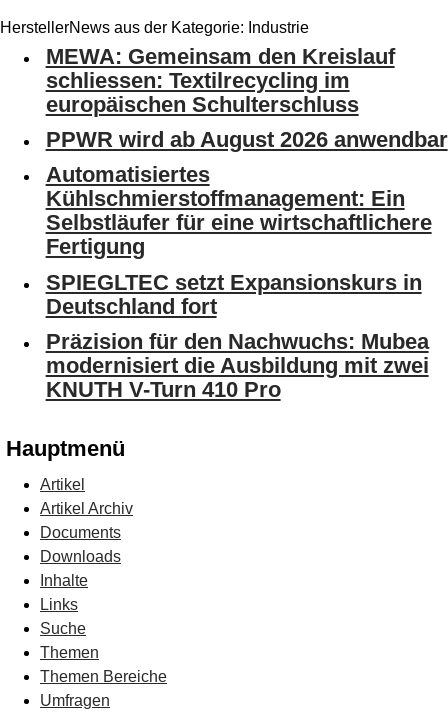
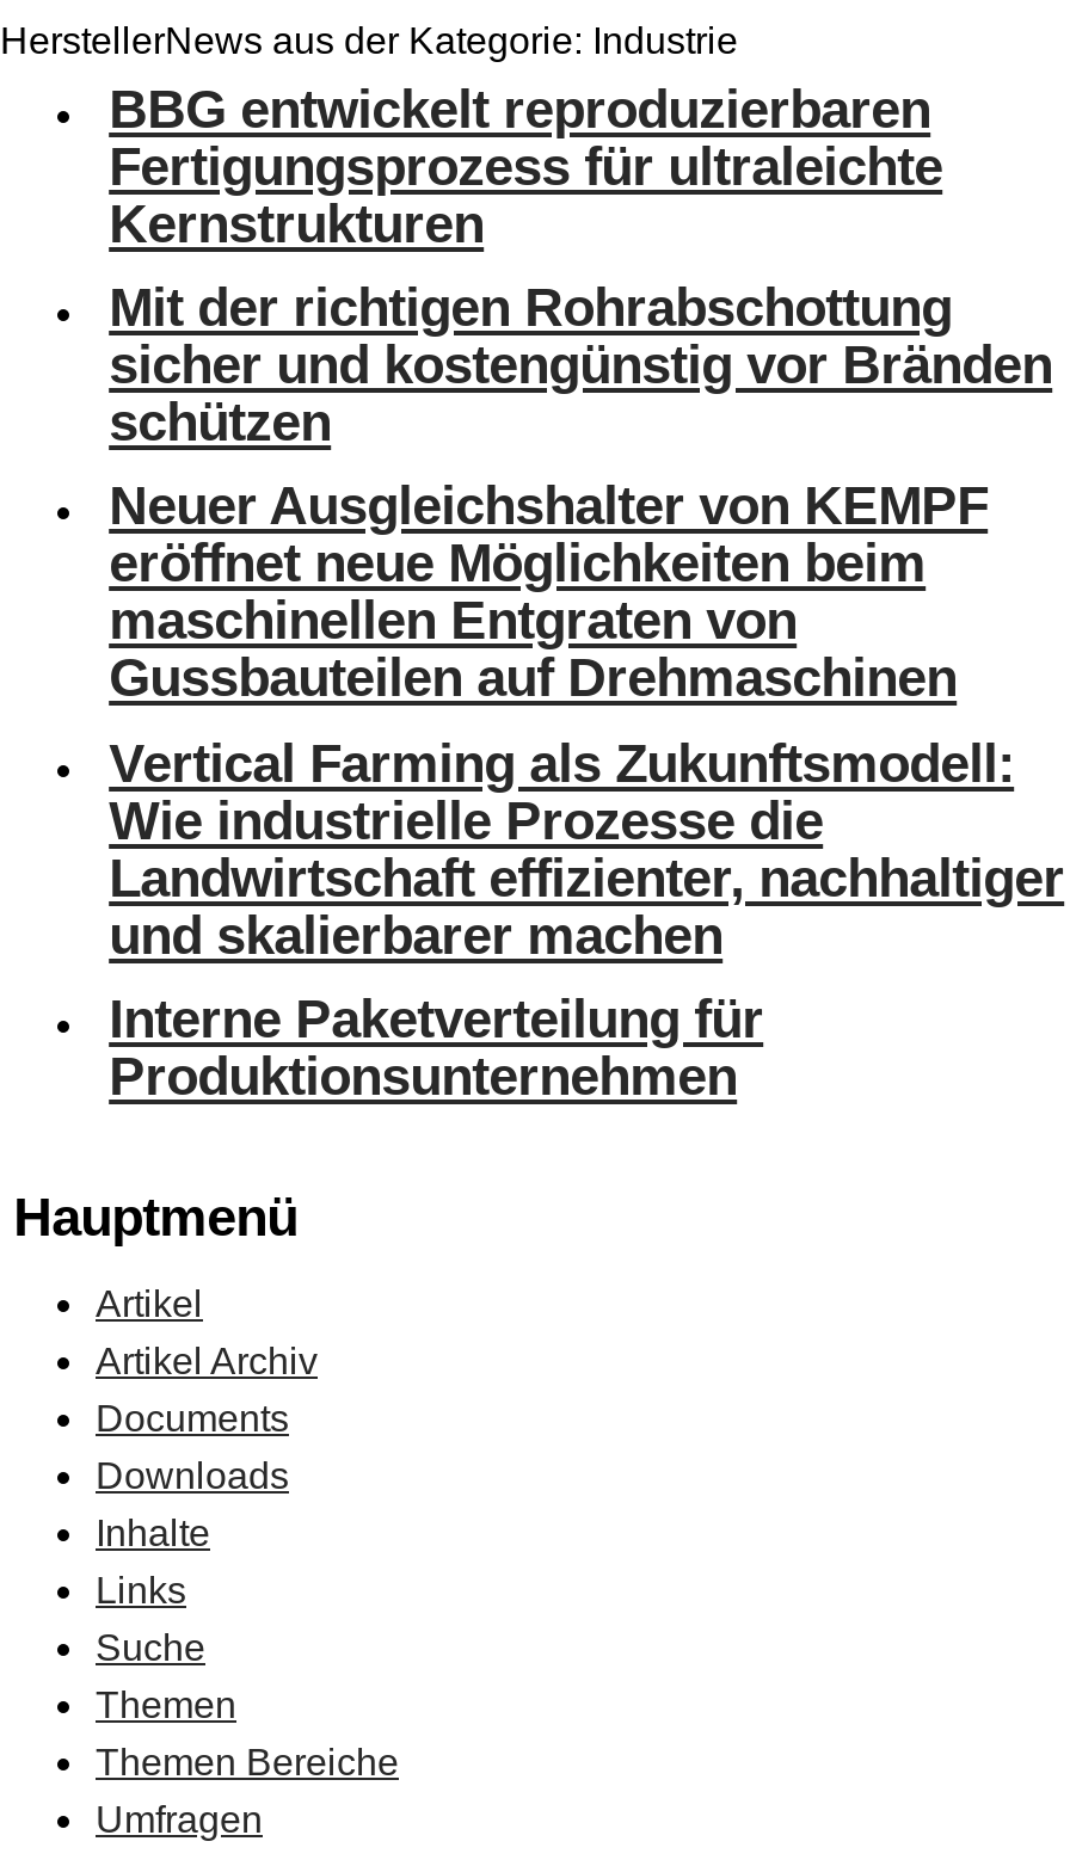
- MEWA: Gemeinsam den Kreislauf
- schliessen: Textilrecycling im
- europäischen Schulterschluss
- PPWR wird ab August 2026 anwendbar
- Automatisiertes
- Kühlschmierstoffmanagement: Ein
- Selbstläufer für eine wirtschaftlichere
- Fertigung
- SPIEGLTEC setzt Expansionskurs in
- Deutschland fort
- Präzision für den Nachwuchs: Mubea
- modernisiert die Ausbildung mit zwei
- KNUTH V-Turn 410 Pro
+ BBG entwickelt reproduzierbaren
+ Fertigungsprozess für ultraleichte
+ Kernstrukturen
+ Mit der richtigen Rohrabschottung
+ sicher und kostengünstig vor Bränden
+ schützen
+ Neuer Ausgleichshalter von KEMPF
+ eröffnet neue Möglichkeiten beim
+ maschinellen Entgraten von
+ Gussbauteilen auf Drehmaschinen
+ Vertical Farming als Zukunftsmodell:
+ Wie industrielle Prozesse die
+ Landwirtschaft effizienter, nachhaltiger
+ und skalierbarer machen
+ Interne Paketverteilung für
+ Produktionsunternehmen
